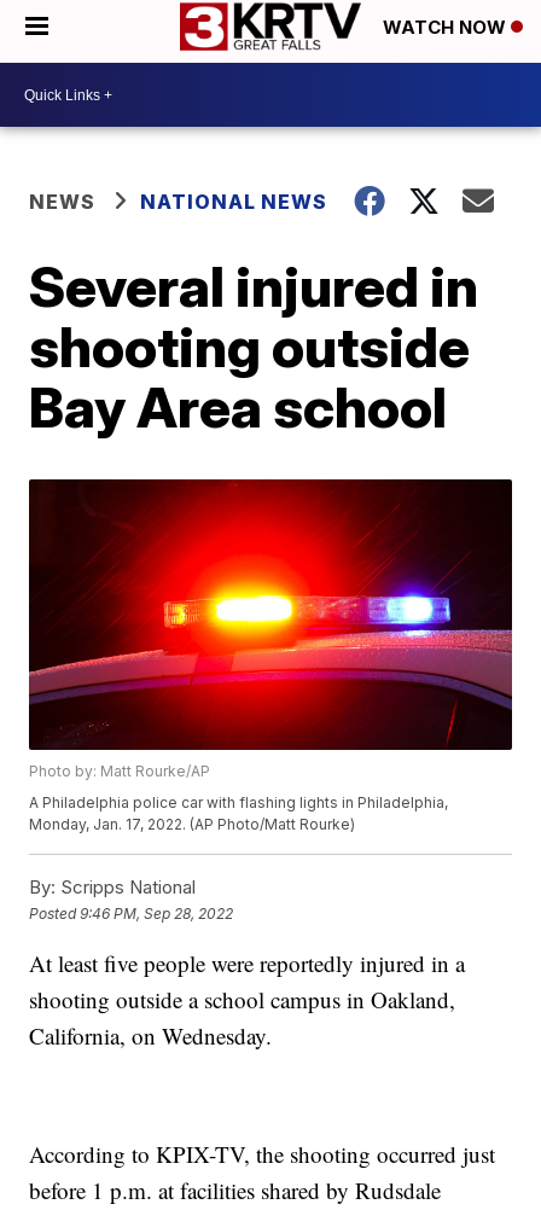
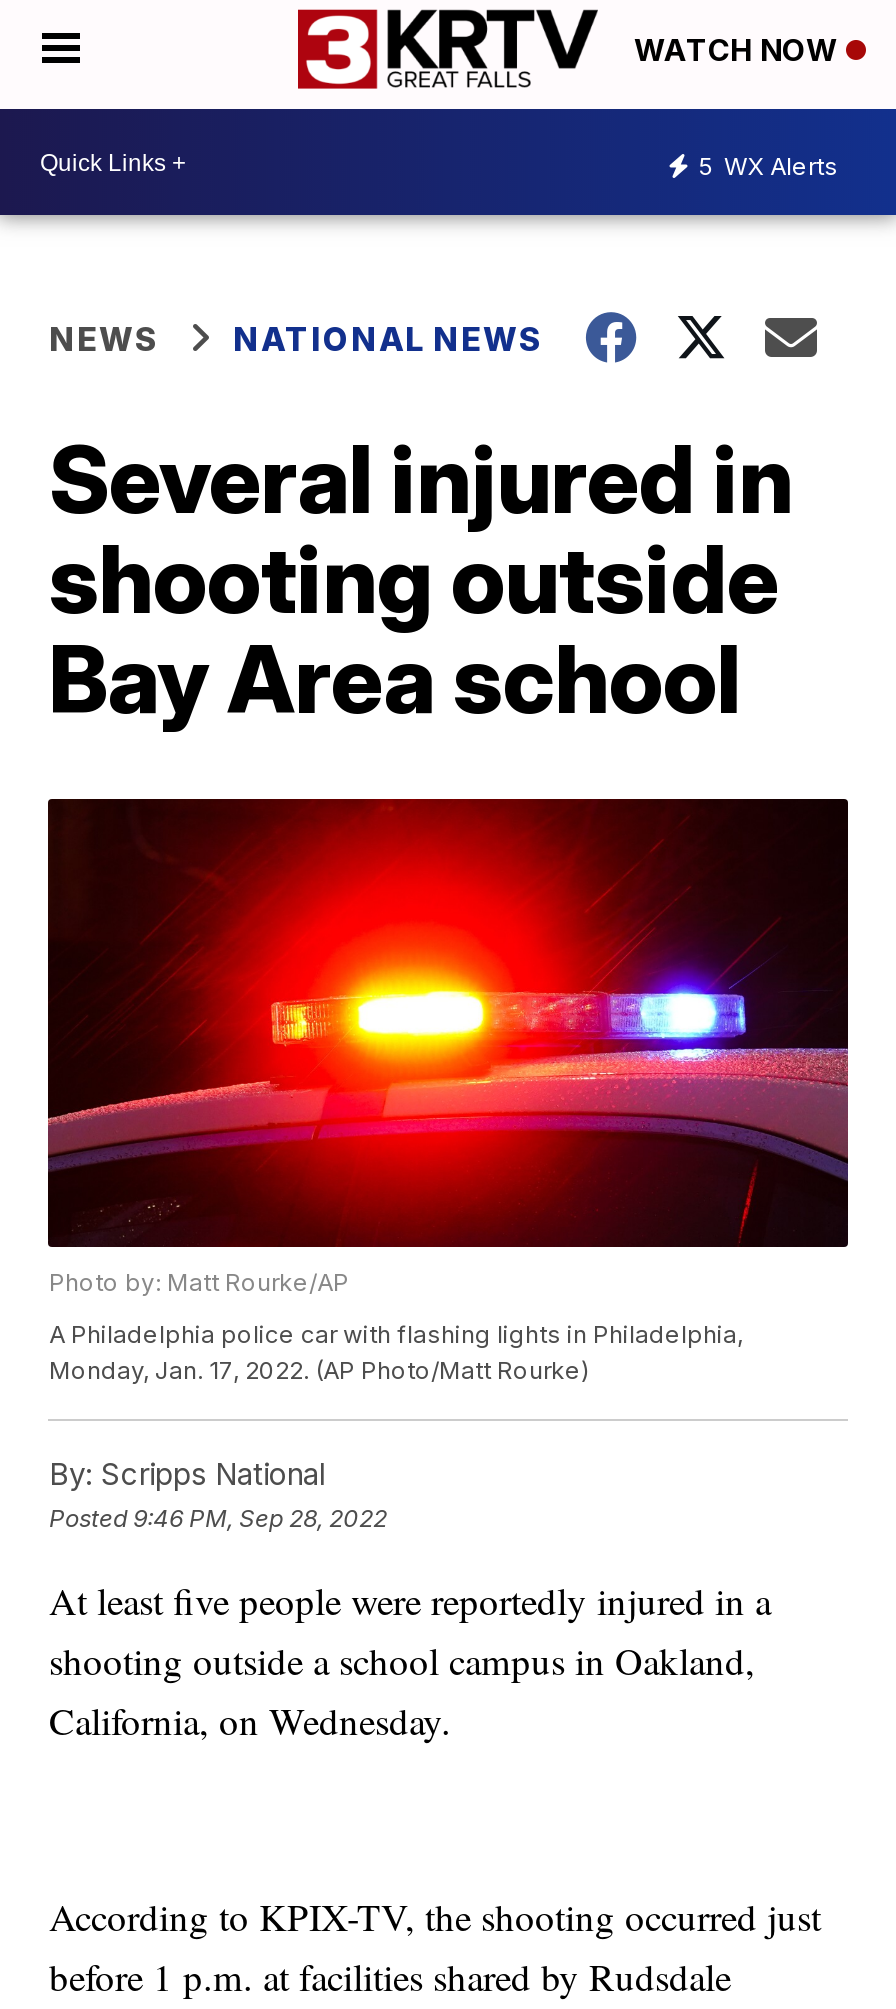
+ 5 WX Alerts
